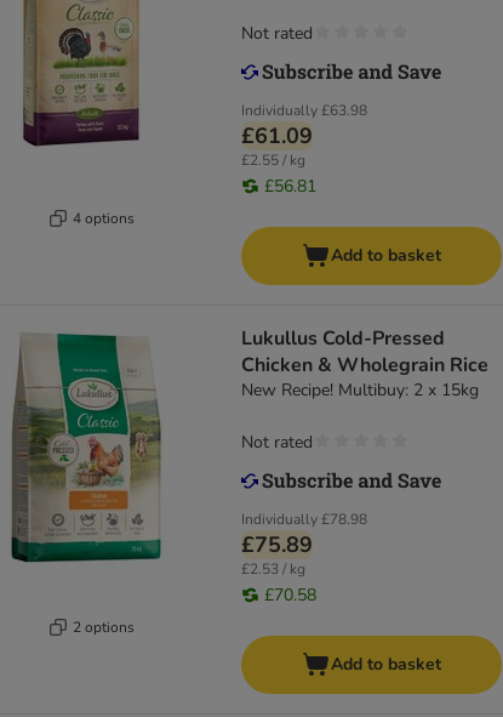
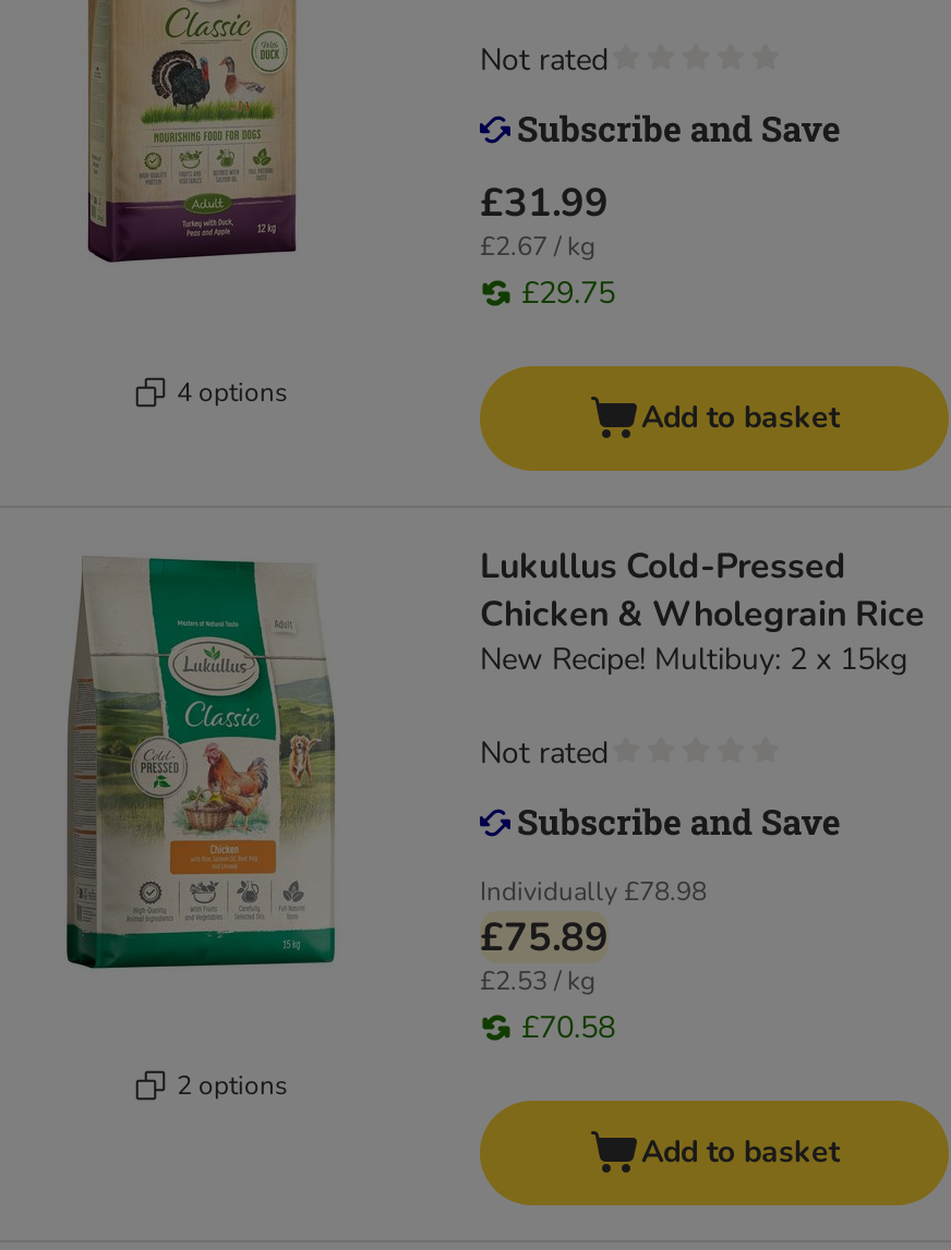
- Individually £63.98
- £61.09
- £2.55 / kg
- £56.81
+ £31.99
+ £2.67 / kg
+ £29.75
